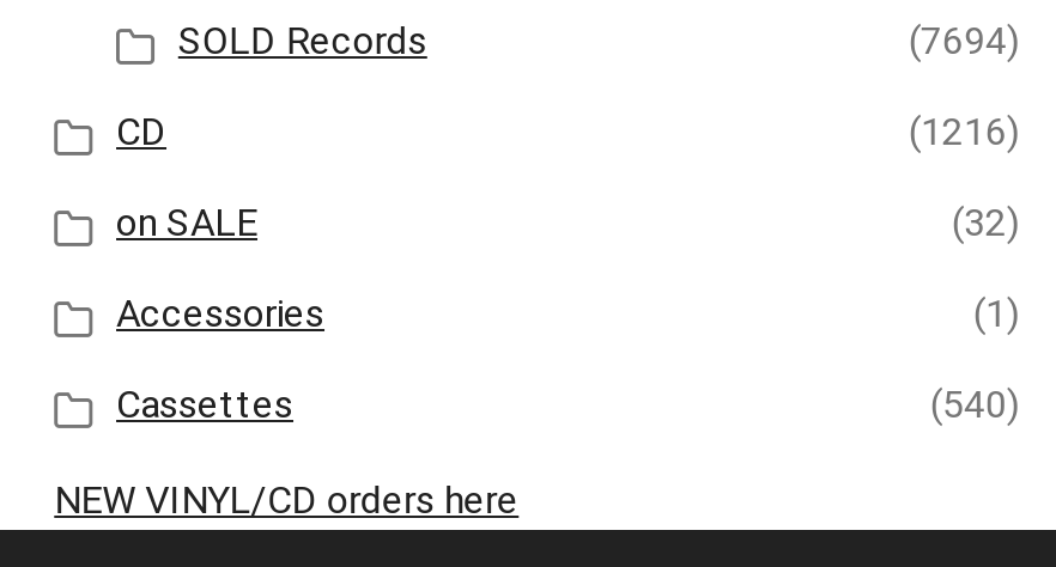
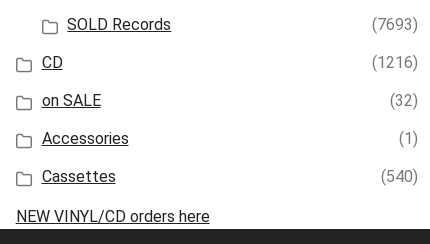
- (7694)
+ (7693)
